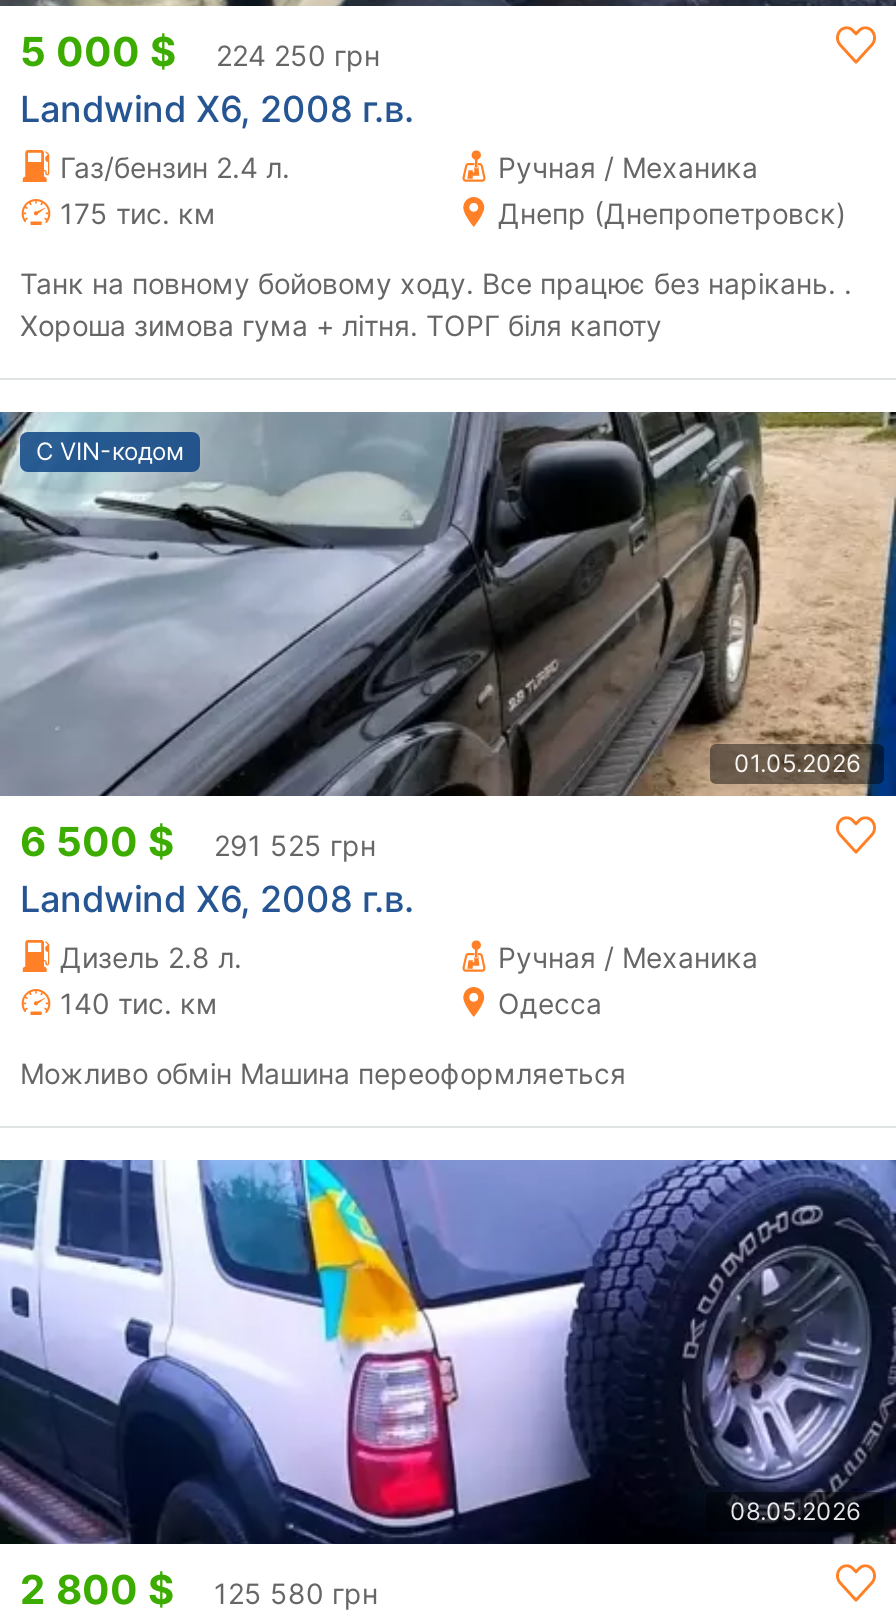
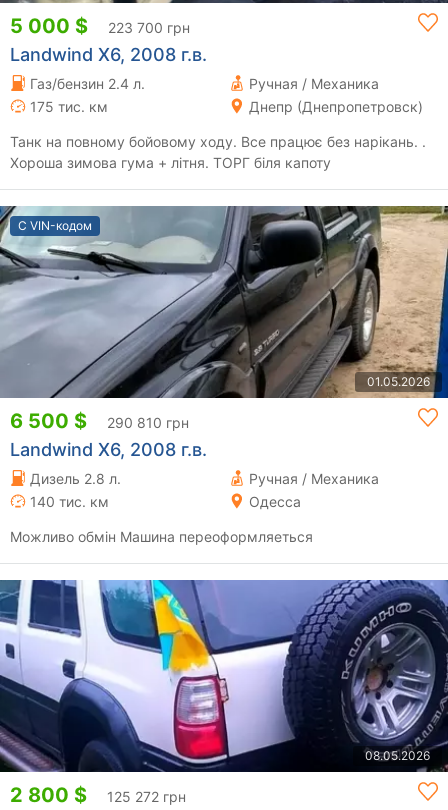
- 5 000 $ 224 250 грн
+ 5 000 $ 223 700 грн

- 6 500 $ 291 525 грн
+ 6 500 $ 290 810 грн

- 2 800 $ 125 580 грн
+ 2 800 $ 125 272 грн
